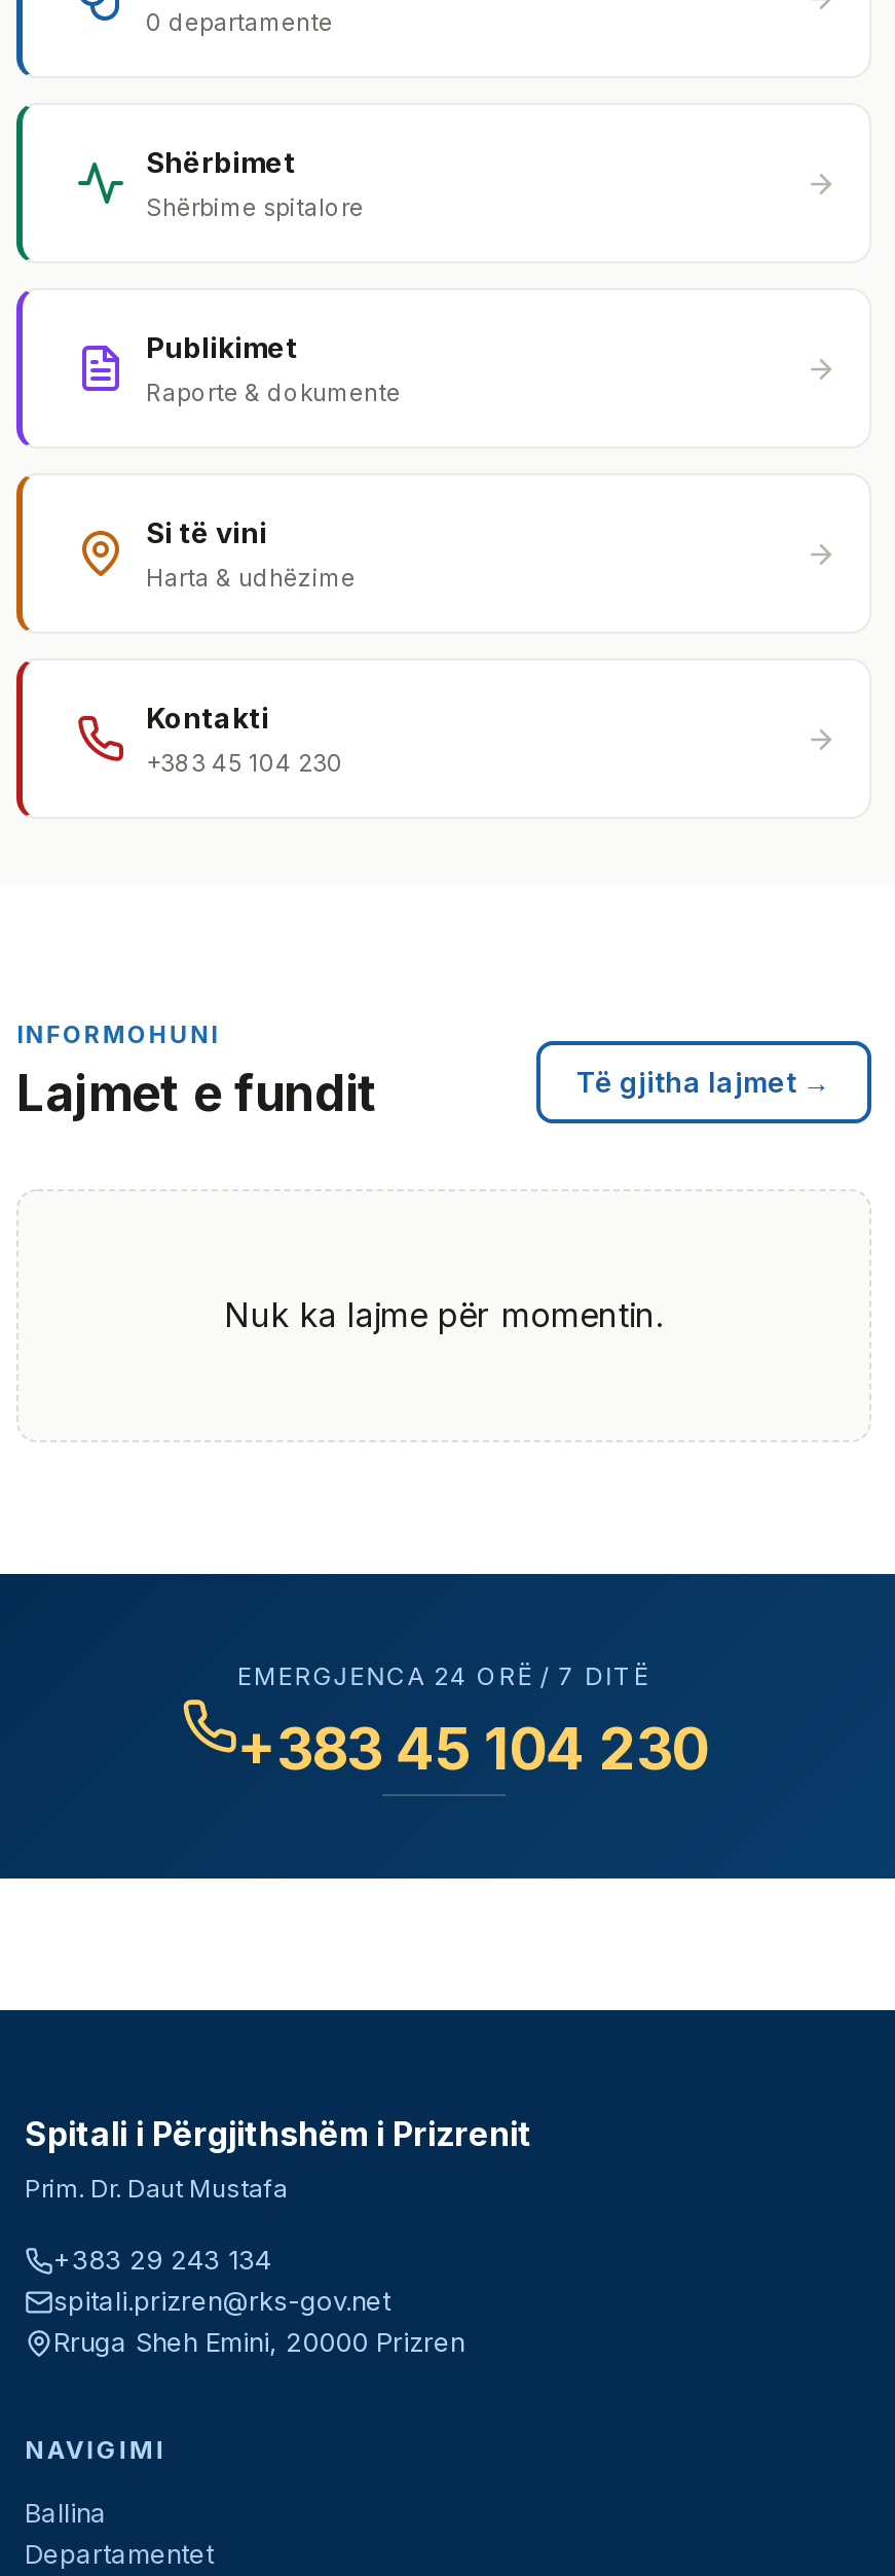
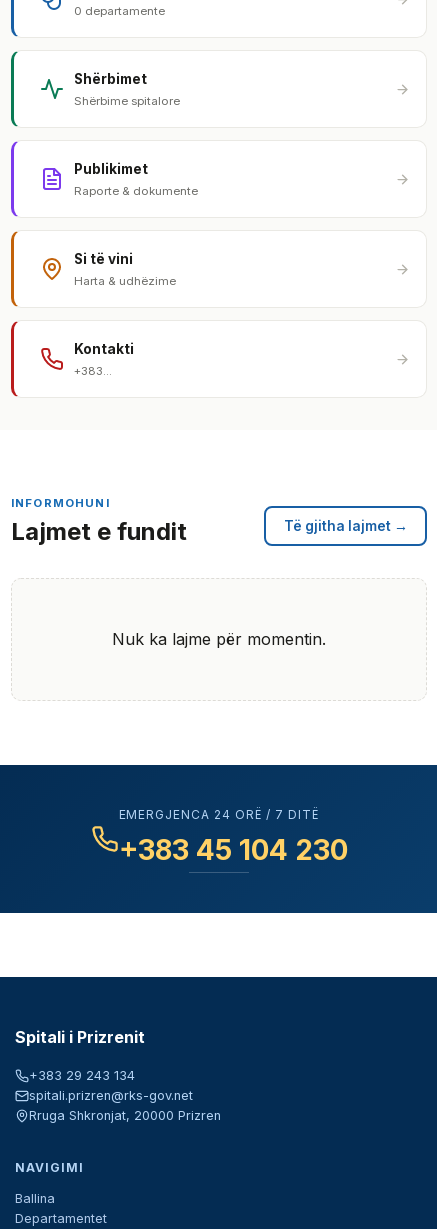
- +383 45 104 230
+ +383...

- Spitali i Përgjithshëm i Prizrenit
- Prim. Dr. Daut Mustafa
+ Spitali i Prizrenit

- Rruga Sheh Emini, 20000 Prizren
+ Rruga Shkronjat, 20000 Prizren
